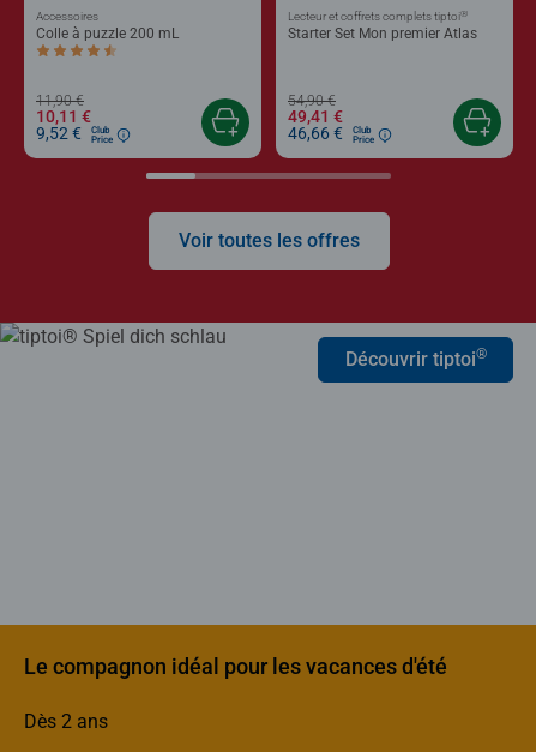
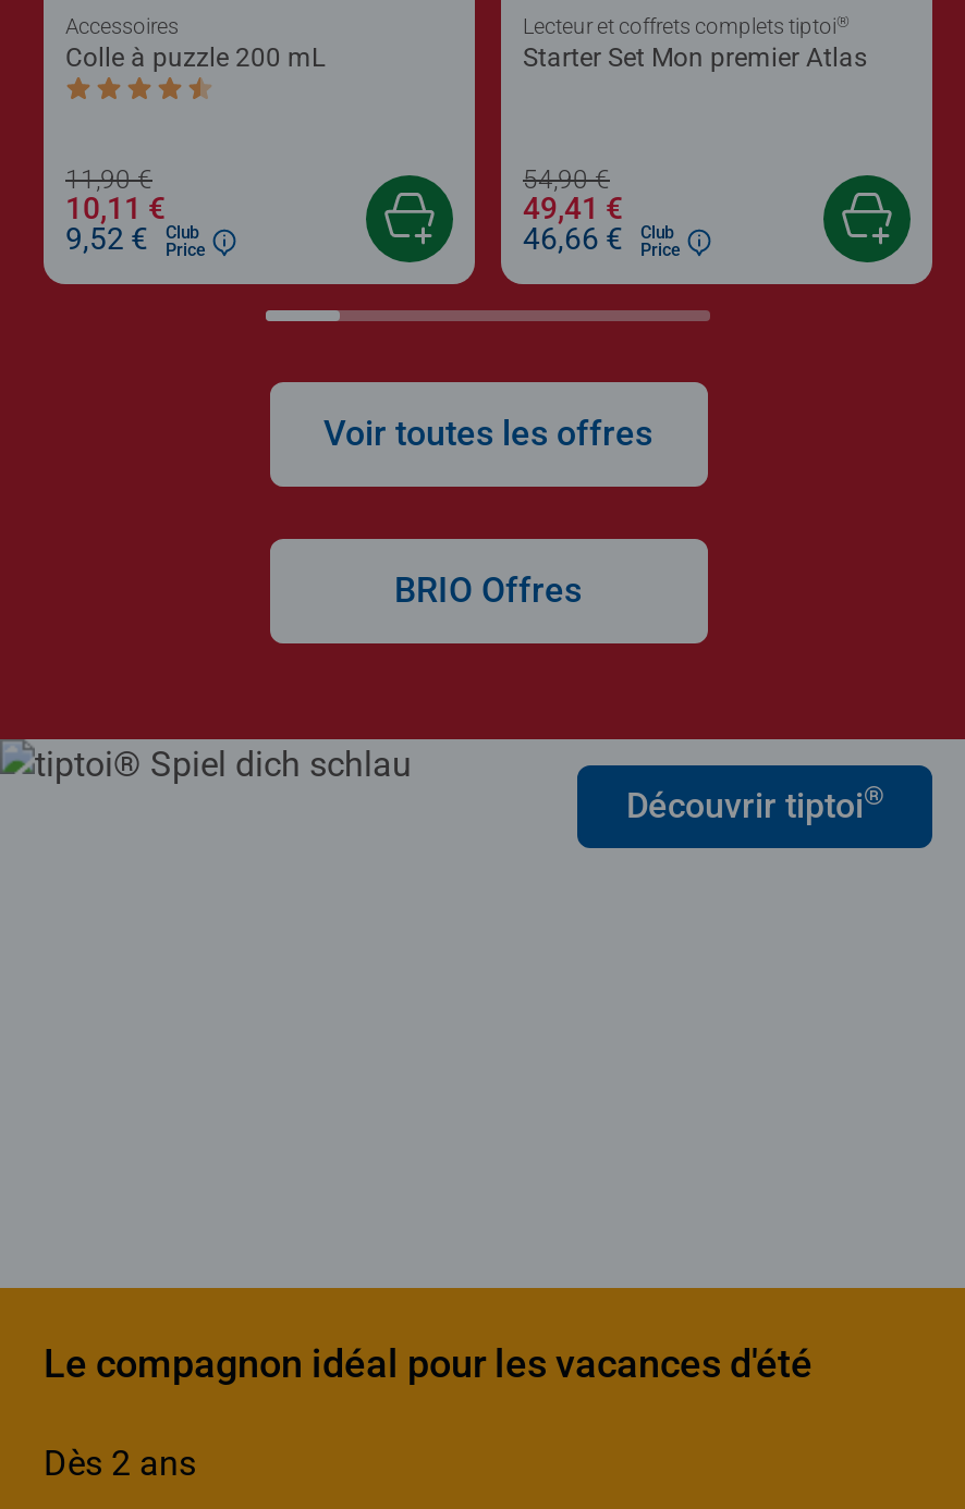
+ BRIO Offres
